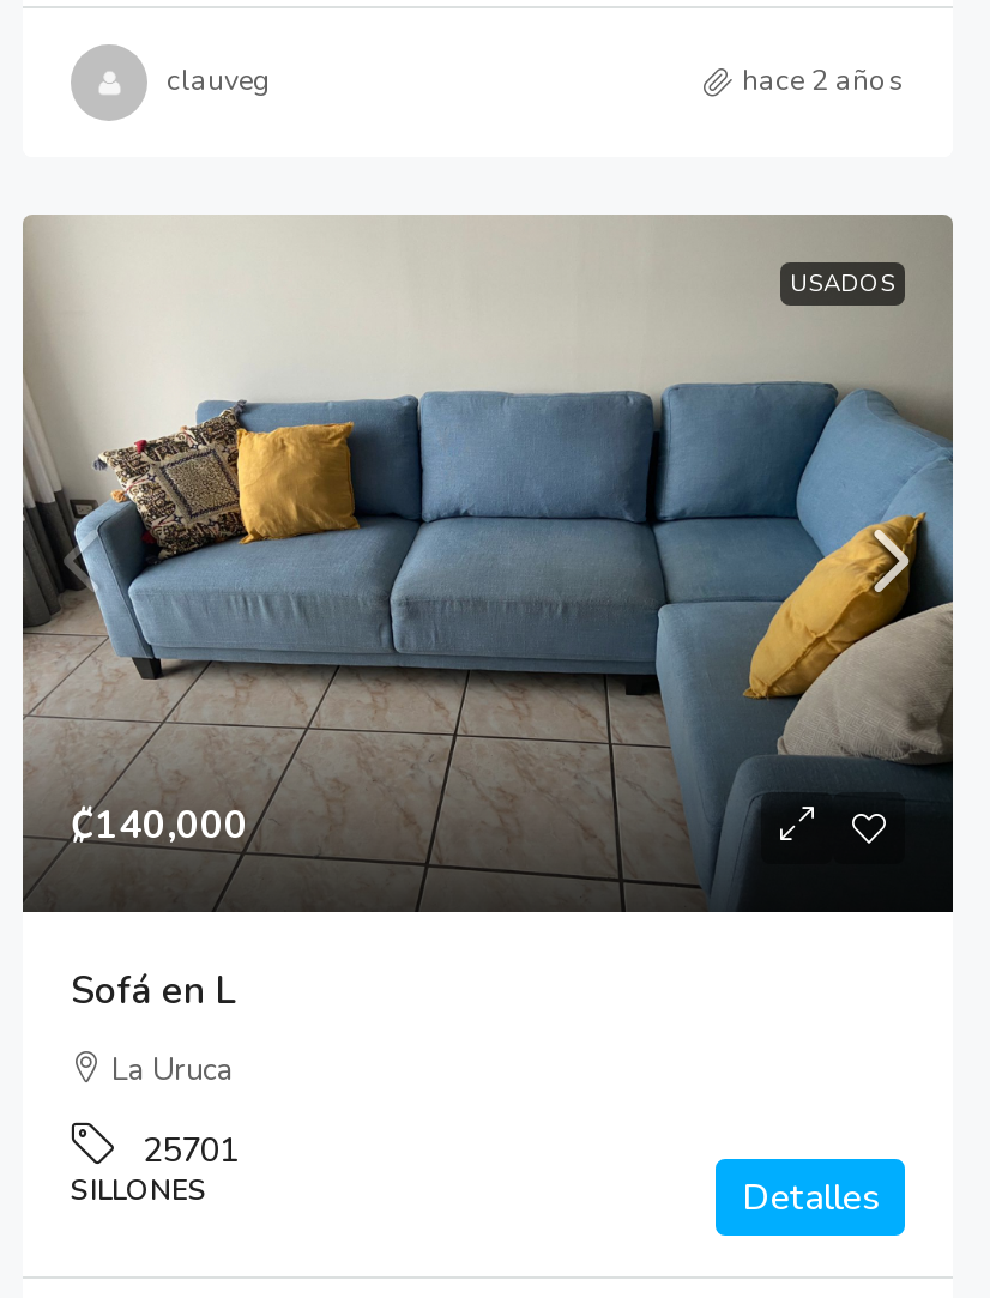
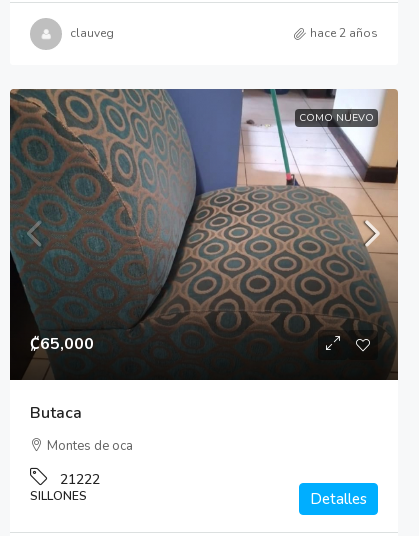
- [image]
- USADOS
+ [image]
+ COMO NUEVO

- ₡140,000
+ ₡65,000

- Sofá en L
+ Butaca

- La Uruca
+ Montes de oca

- 25701
+ 21222
